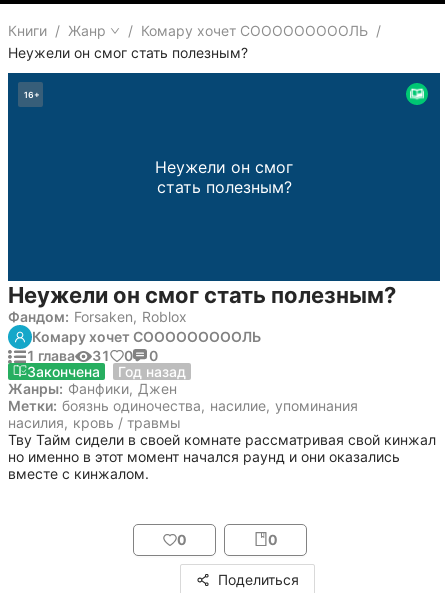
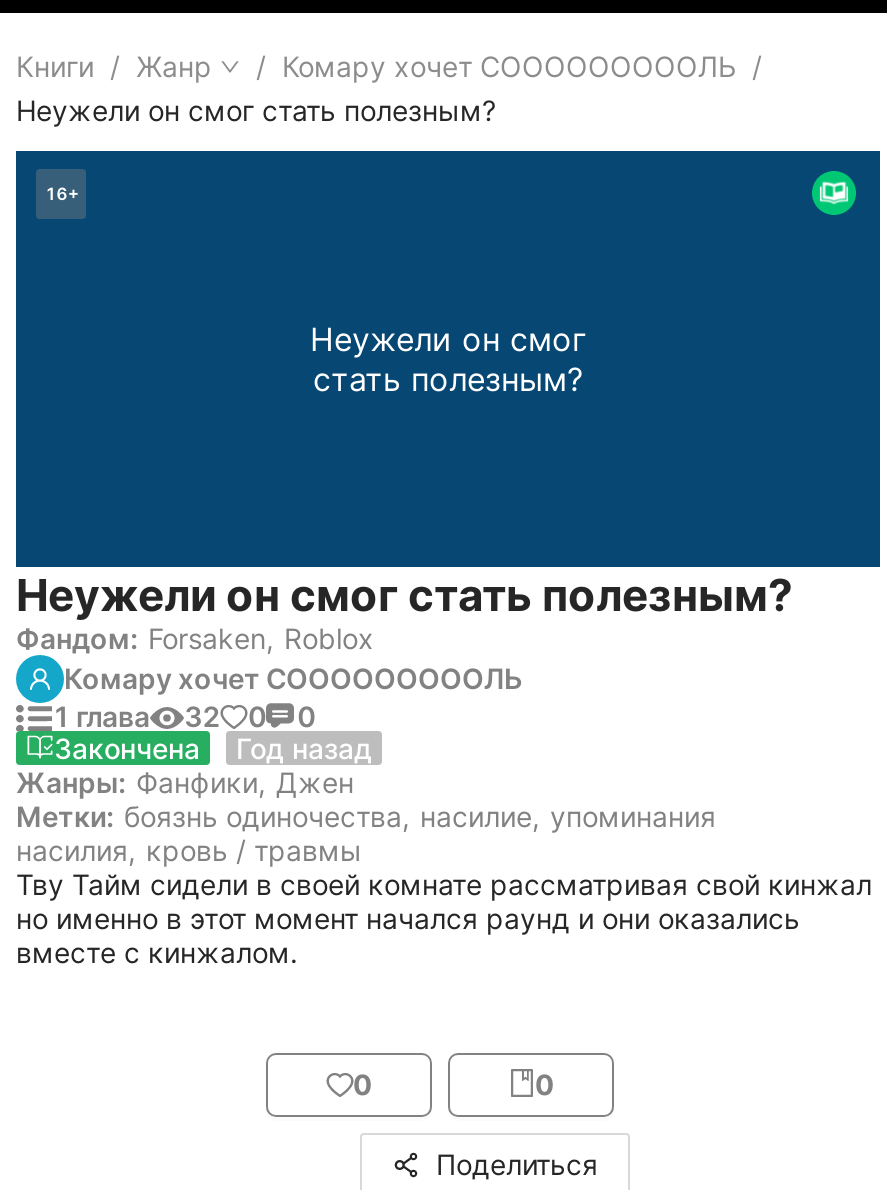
- 1 глава 31 0 0
+ 1 глава 32 0 0
